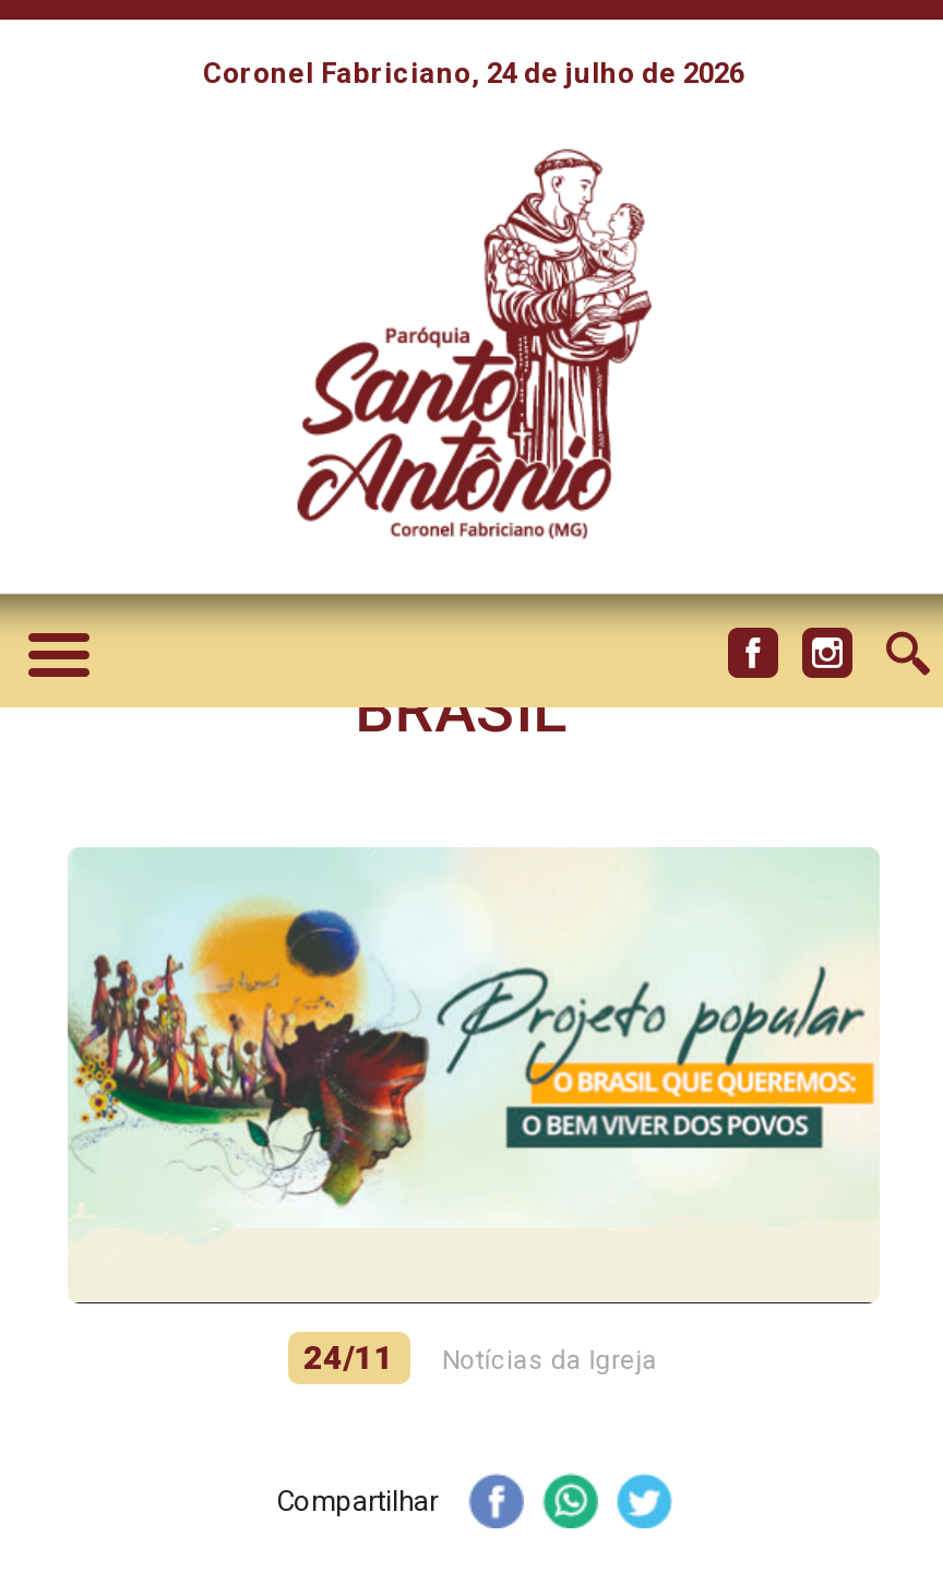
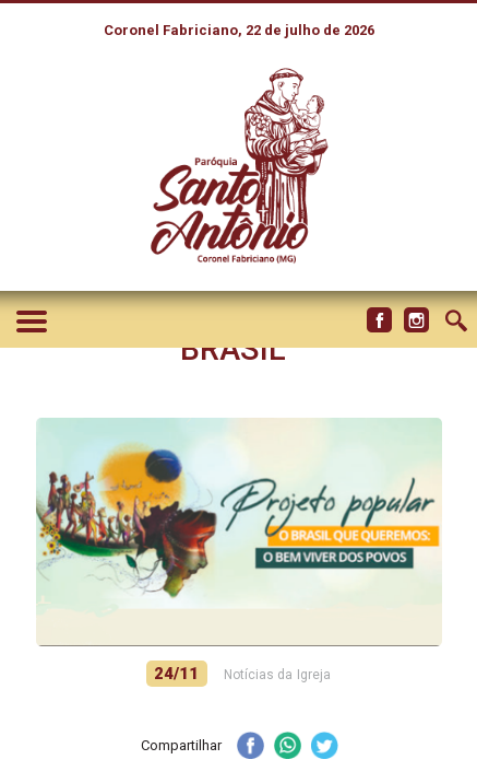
- Coronel Fabriciano, 24 de julho de 2026
+ Coronel Fabriciano, 22 de julho de 2026
